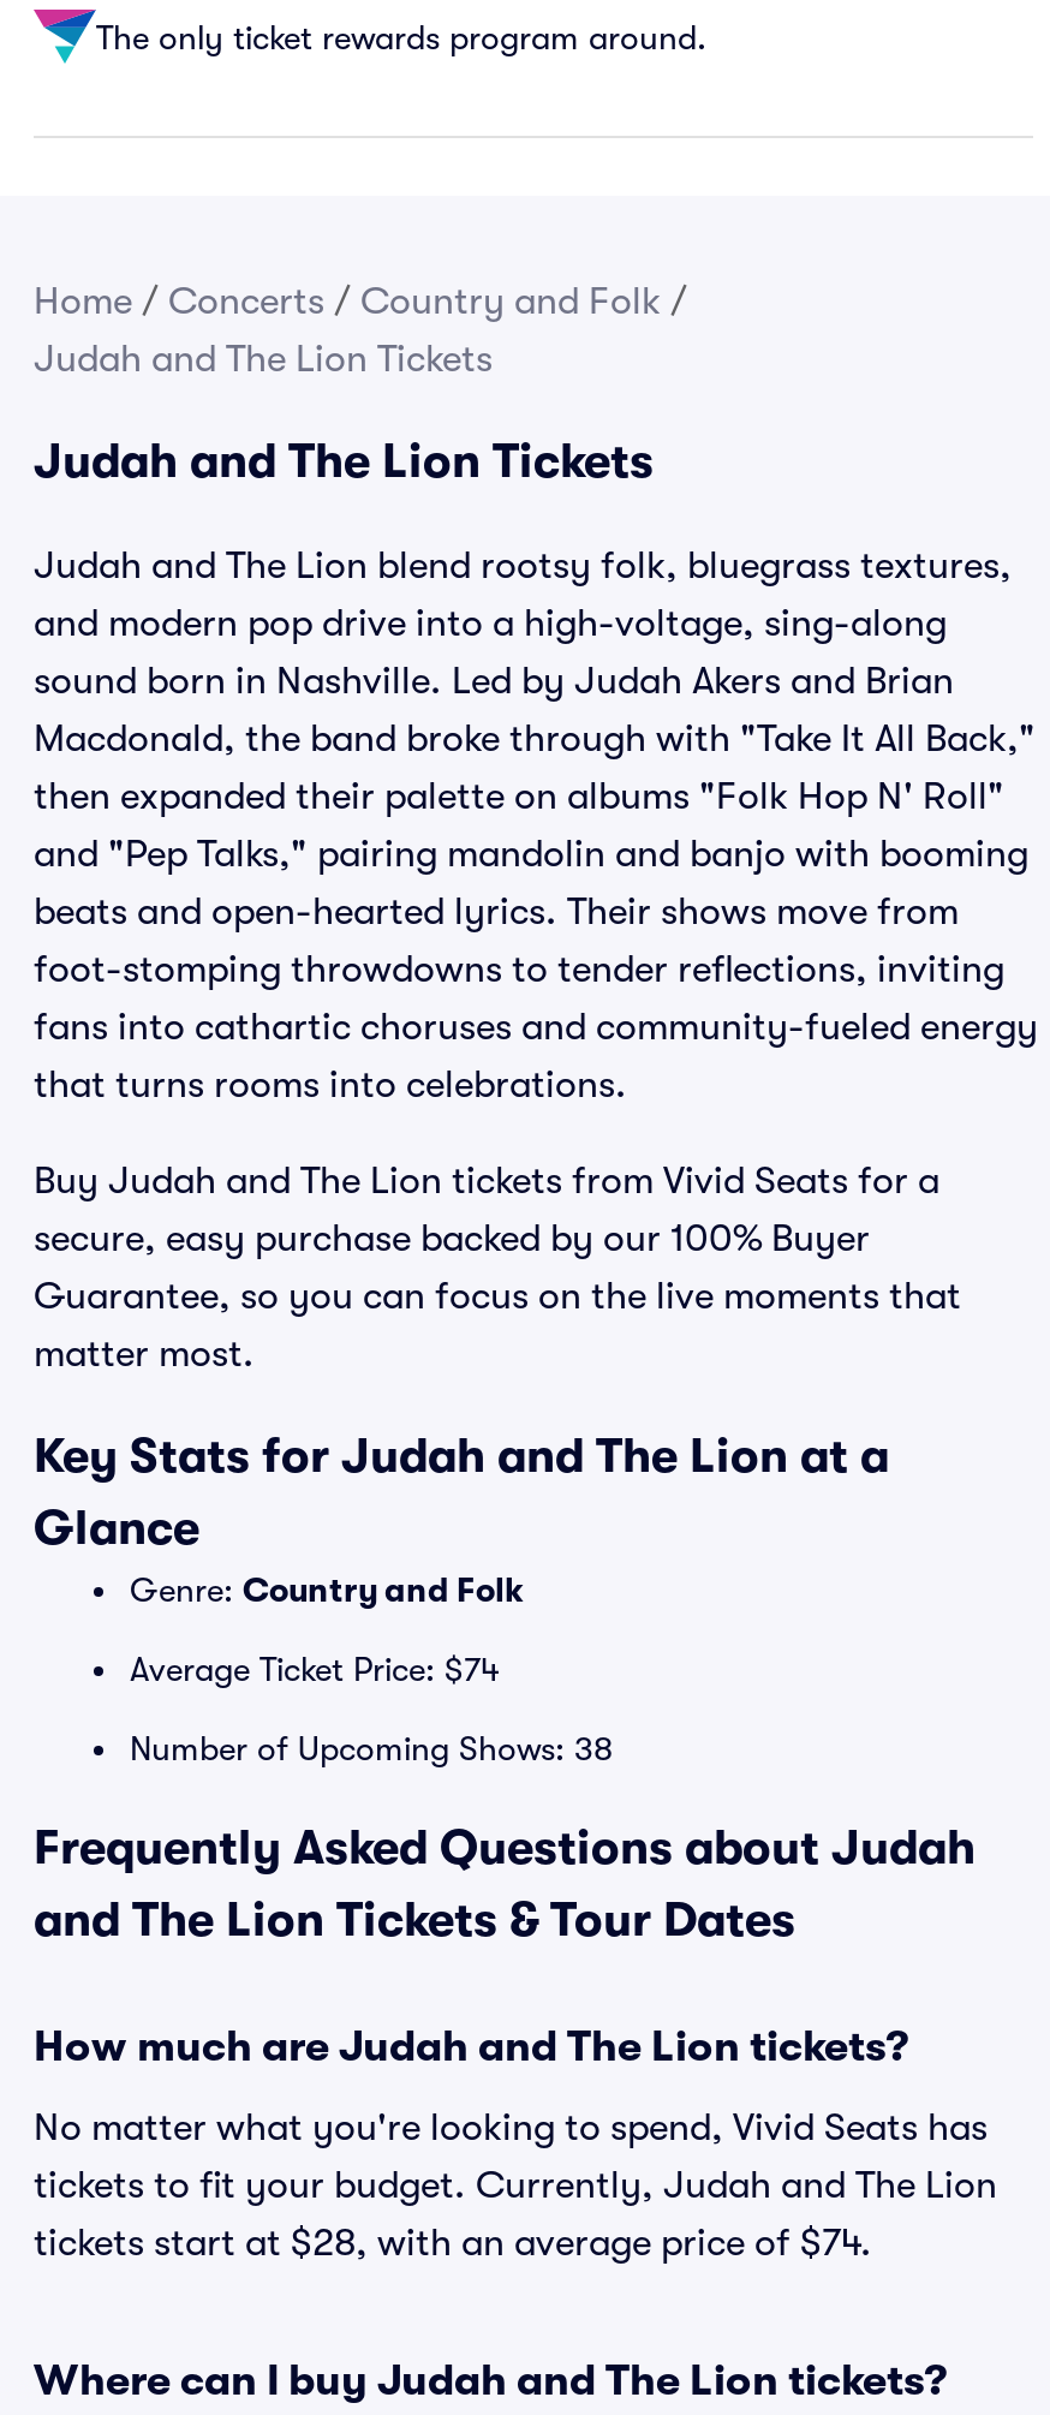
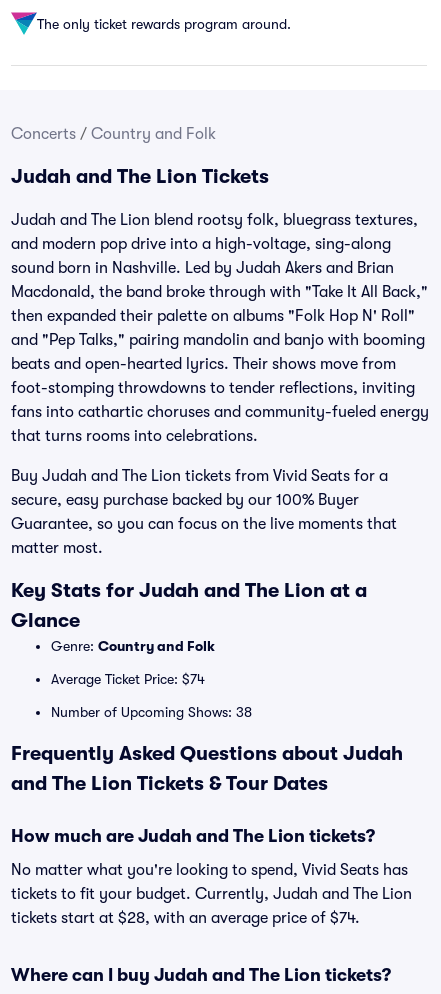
- Home / Concerts / Country and Folk /
- Judah and The Lion Tickets
+ Concerts / Country and Folk
